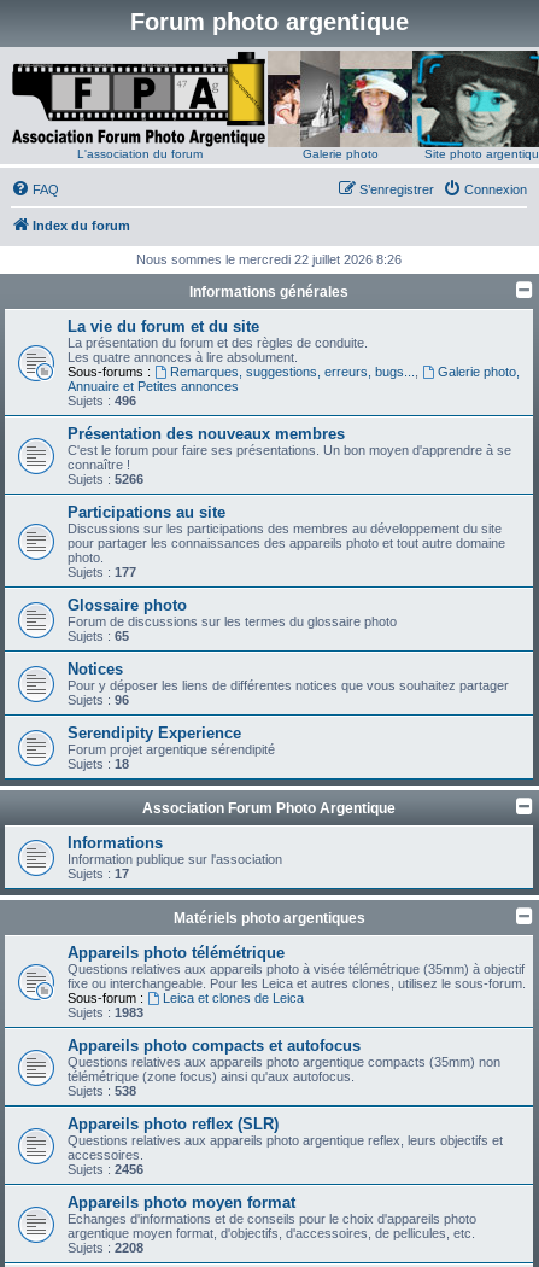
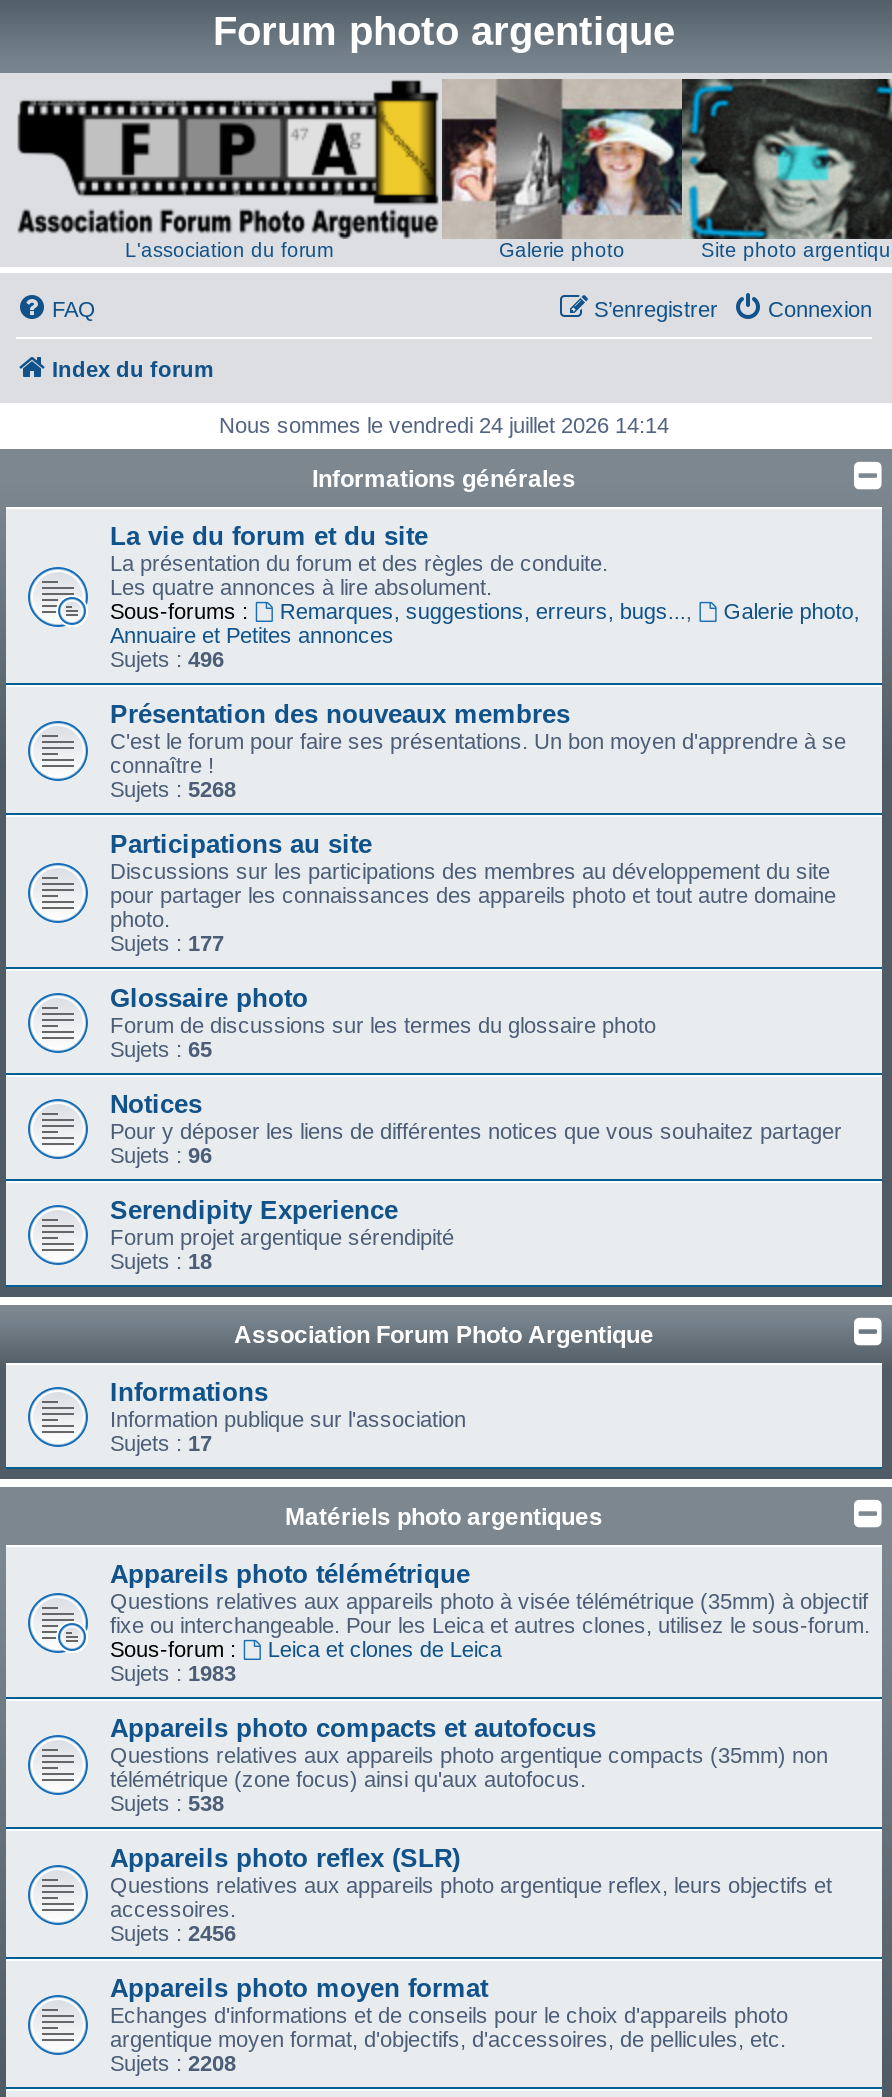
- Nous sommes le mercredi 22 juillet 2026 8:26
+ Nous sommes le vendredi 24 juillet 2026 14:14

- Sujets : 5266
+ Sujets : 5268
